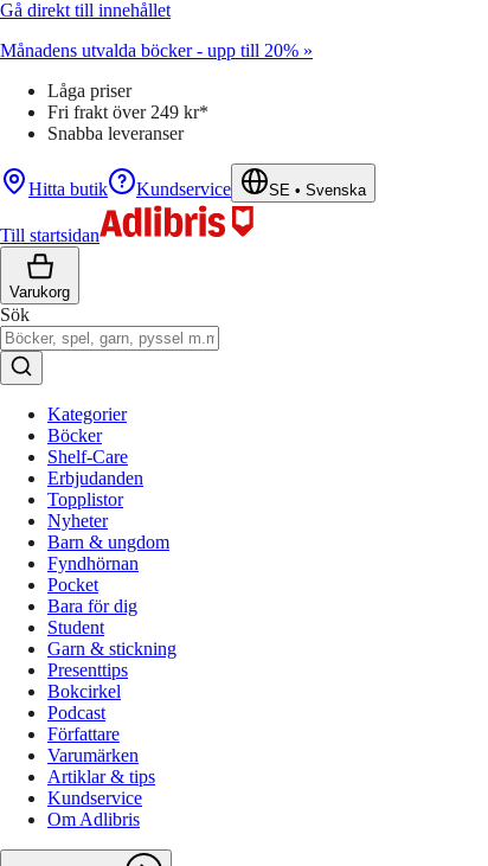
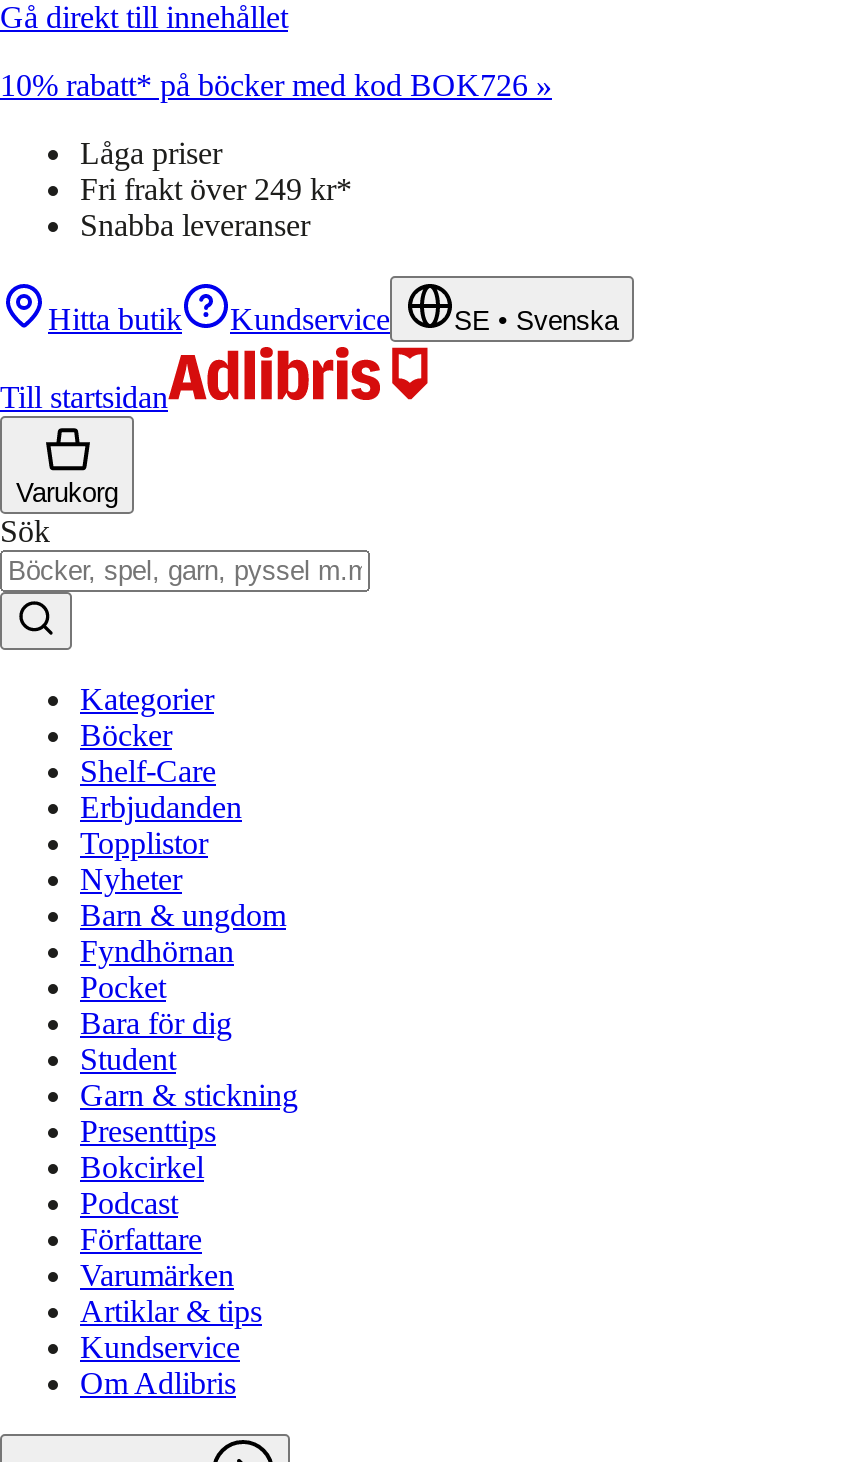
- Månadens utvalda böcker - upp till 20% »
+ 10% rabatt* på böcker med kod BOK726 »
